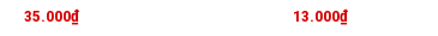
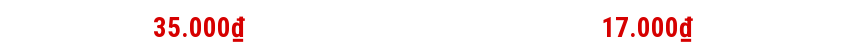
- 13.000₫
+ 17.000₫
